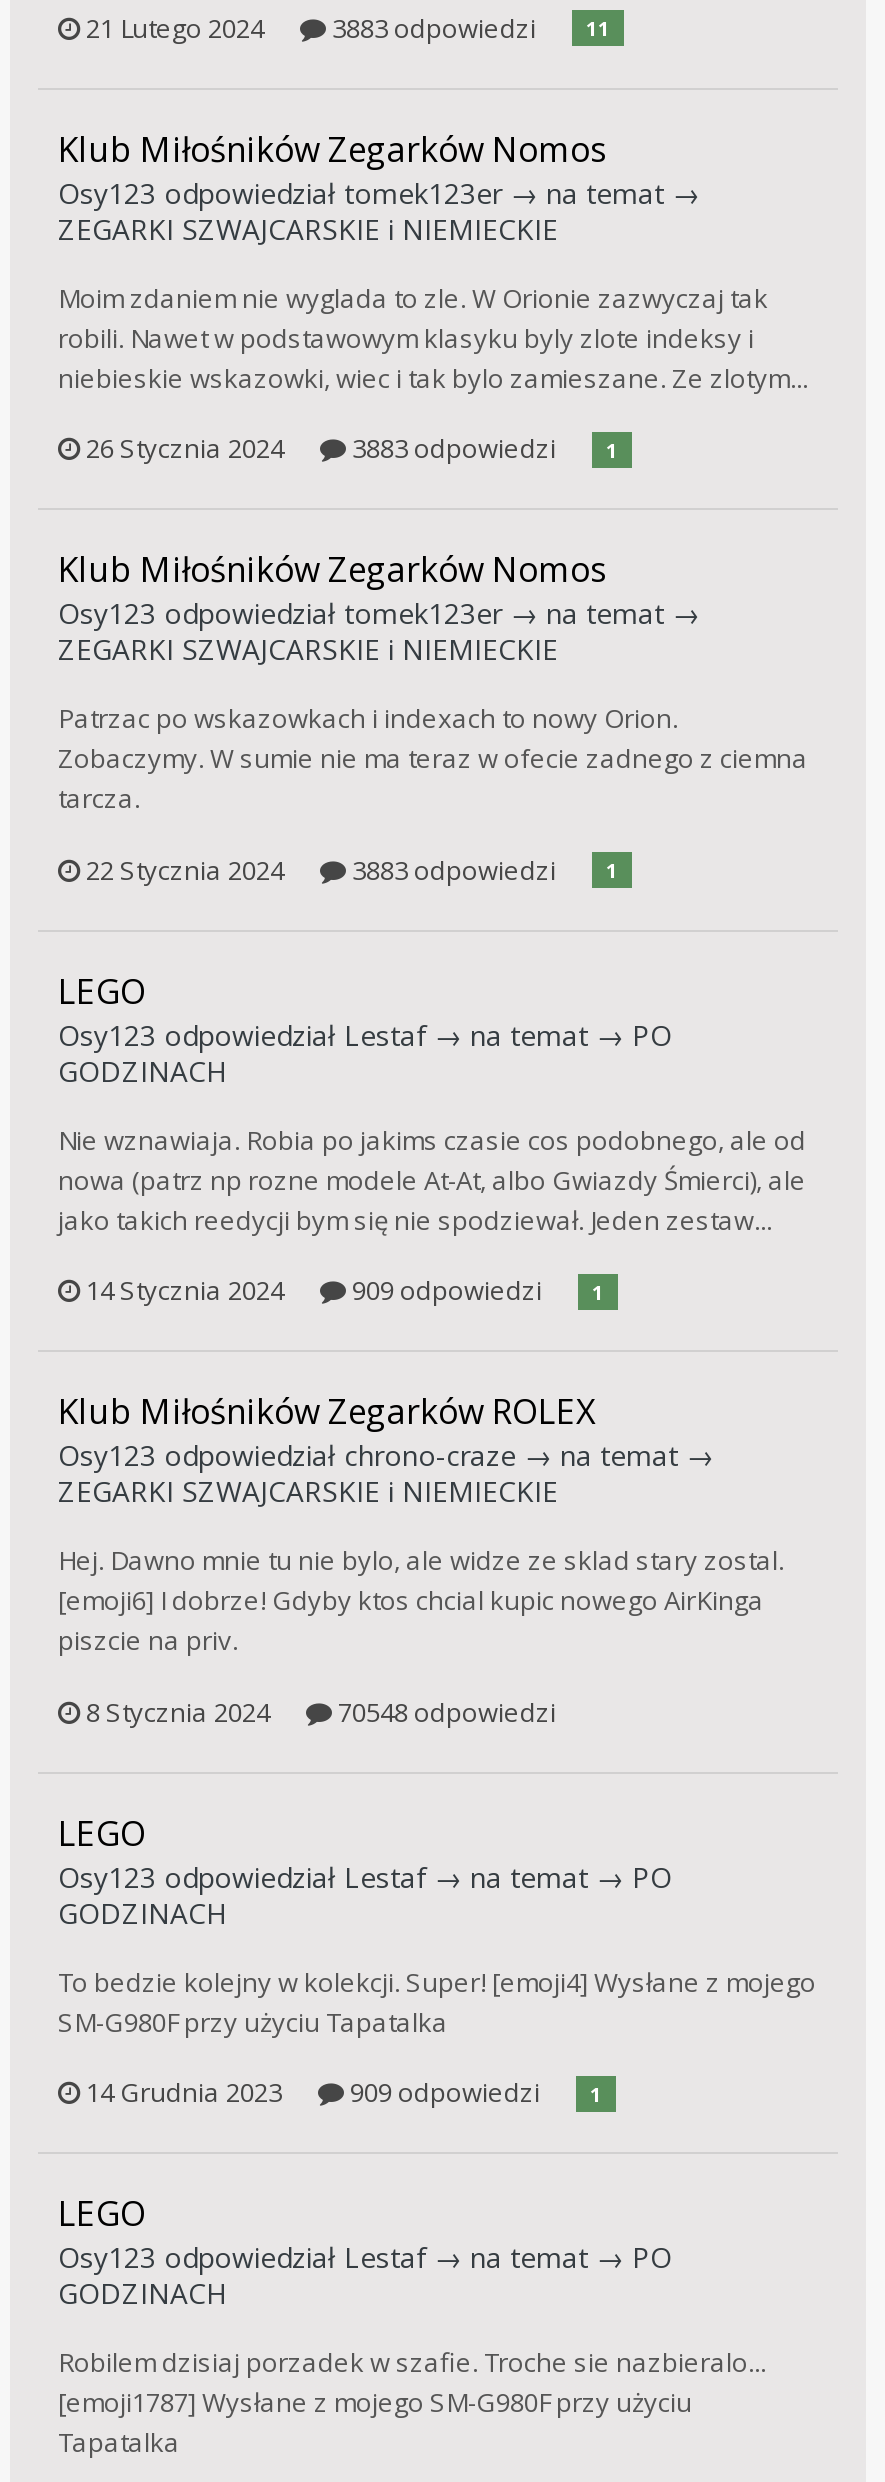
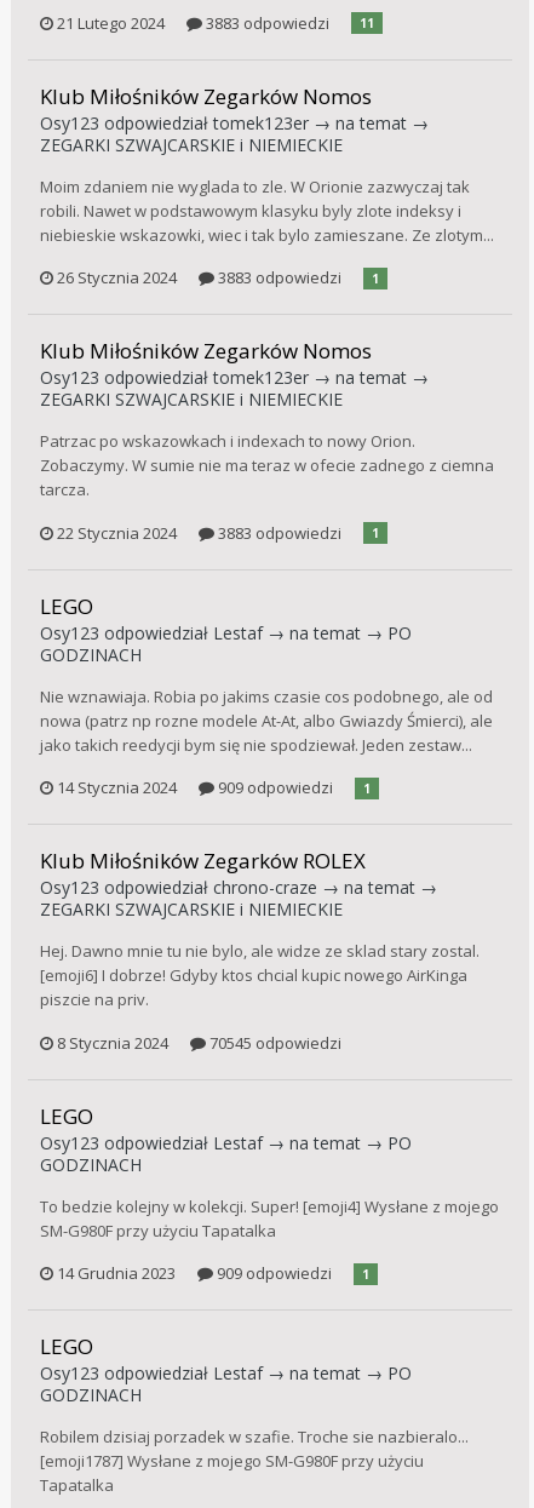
- 8 Stycznia 2024 70548 odpowiedzi
+ 8 Stycznia 2024 70545 odpowiedzi
